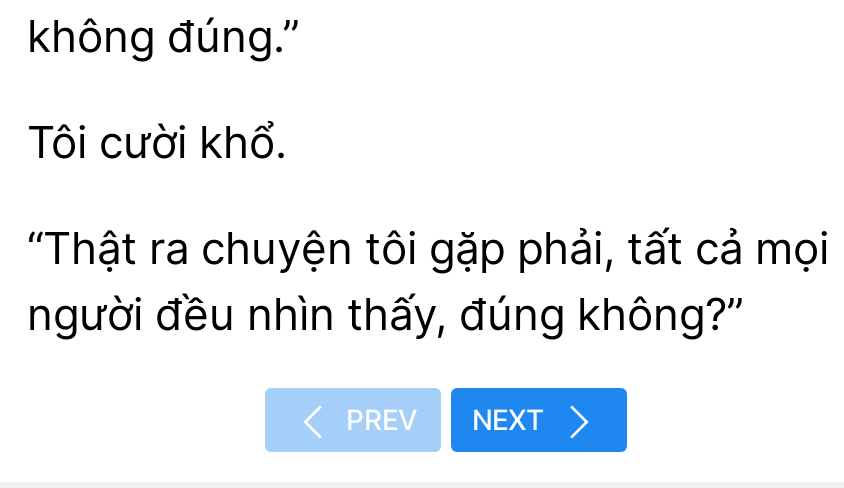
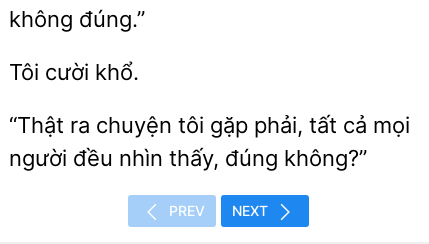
- “Thật ra chuyện
- gặp
+ “Thật ra chuyện tôi gặp

- thấy, đúng không?”
+ đúng không?”
